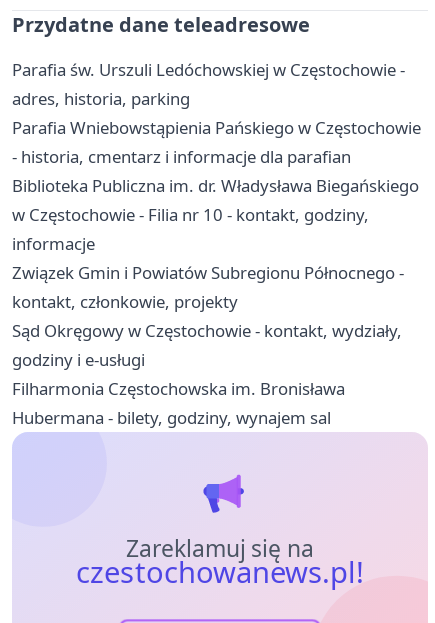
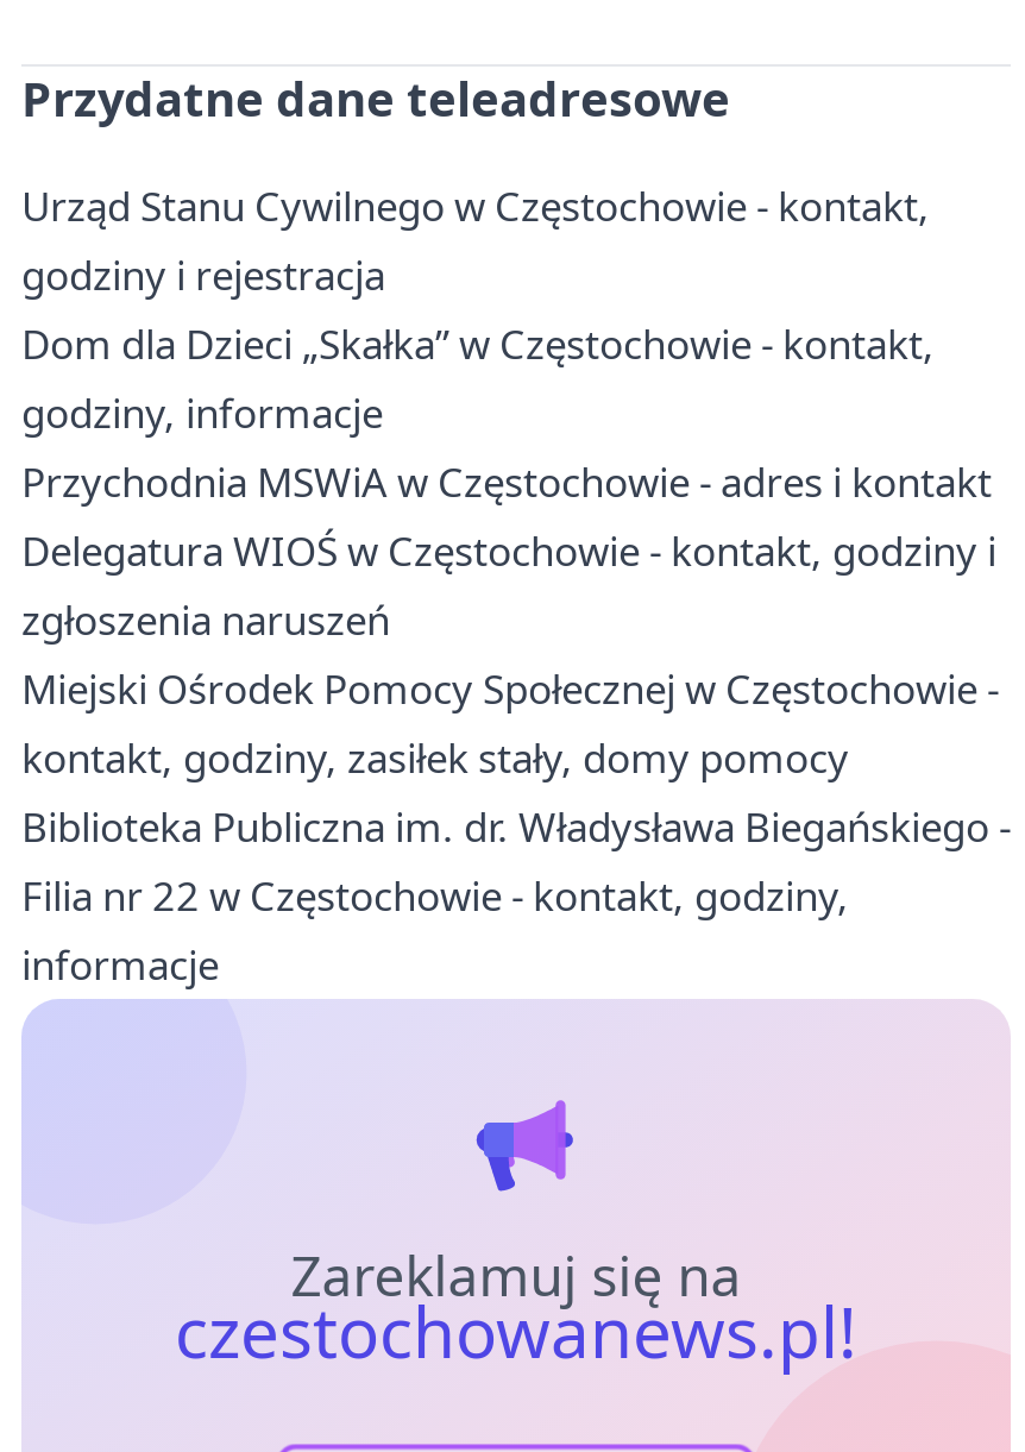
- Parafia św. Urszuli Ledóchowskiej w Częstochowie -
- adres, historia, parking
- Parafia Wniebowstąpienia Pańskiego w Częstochowie
- - historia, cmentarz i informacje dla parafian
- Biblioteka Publiczna im. dr. Władysława Biegańskiego
- w Częstochowie - Filia nr 10 - kontakt, godziny,
+ Urząd Stanu Cywilnego w Częstochowie - kontakt,
+ godziny i rejestracja
+ Dom dla Dzieci „Skałka” w Częstochowie - kontakt,
+ godziny, informacje
+ Przychodnia MSWiA w Częstochowie - adres i kontakt
+ Delegatura WIOŚ w Częstochowie - kontakt, godziny i
+ zgłoszenia naruszeń
+ Miejski Ośrodek Pomocy Społecznej w Częstochowie -
+ kontakt, godziny, zasiłek stały, domy pomocy
+ Biblioteka Publiczna im. dr. Władysława Biegańskiego -
+ Filia nr 22 w Częstochowie - kontakt, godziny,

moved down: informacje

- Związek Gmin i Powiatów Subregionu Północnego -
- kontakt, członkowie, projekty
- Sąd Okręgowy w Częstochowie - kontakt, wydziały,
- godziny i e-usługi
- Filharmonia Częstochowska im. Bronisława
- Hubermana - bilety, godziny, wynajem sal
